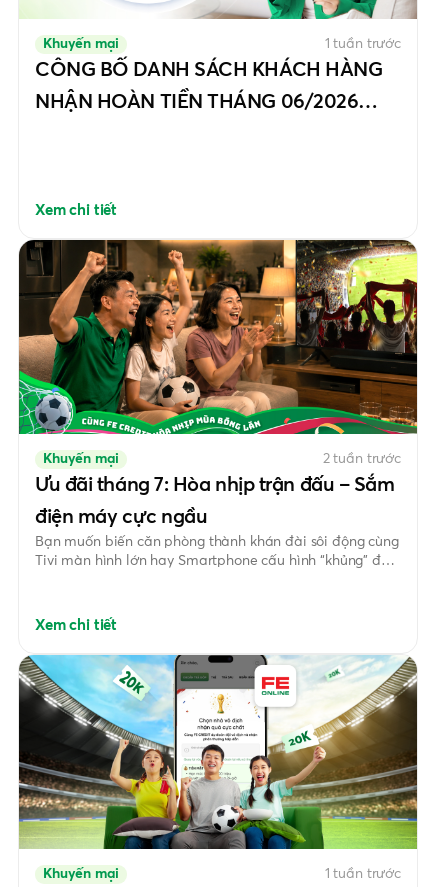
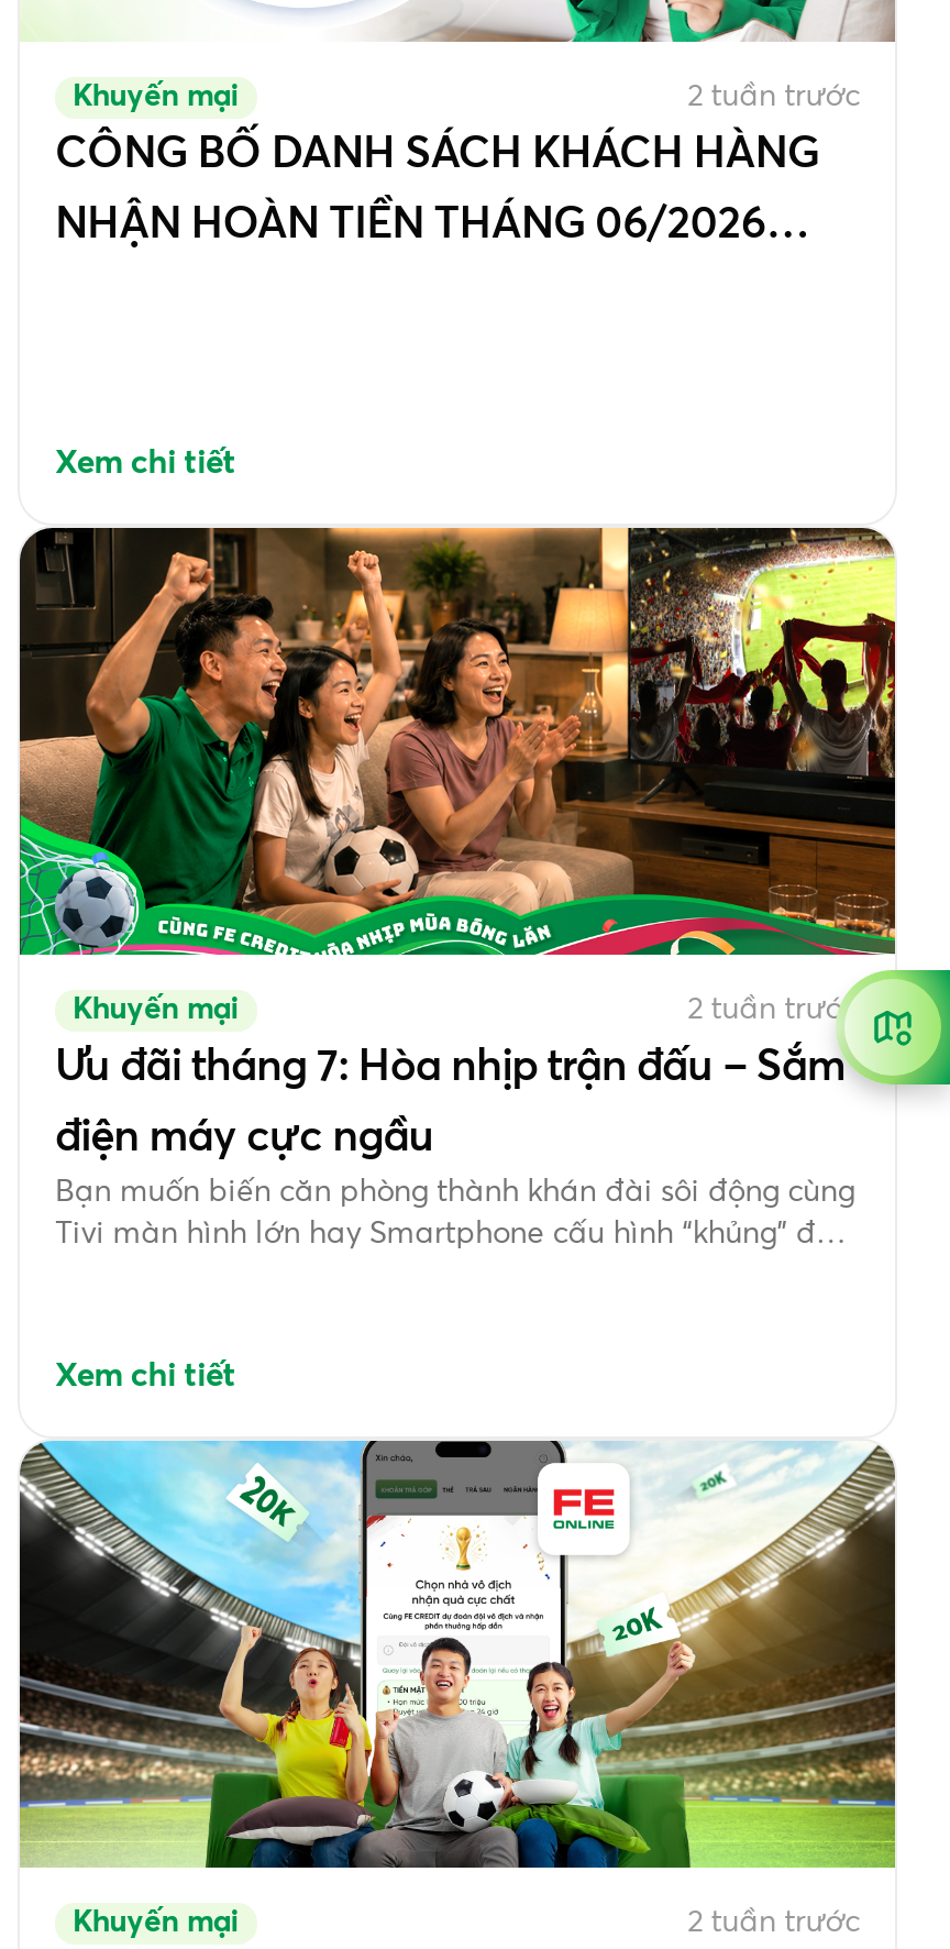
- 1 tuần trước
+ 2 tuần trước

+ [image]

- 1 tuần trước
+ 2 tuần trước
